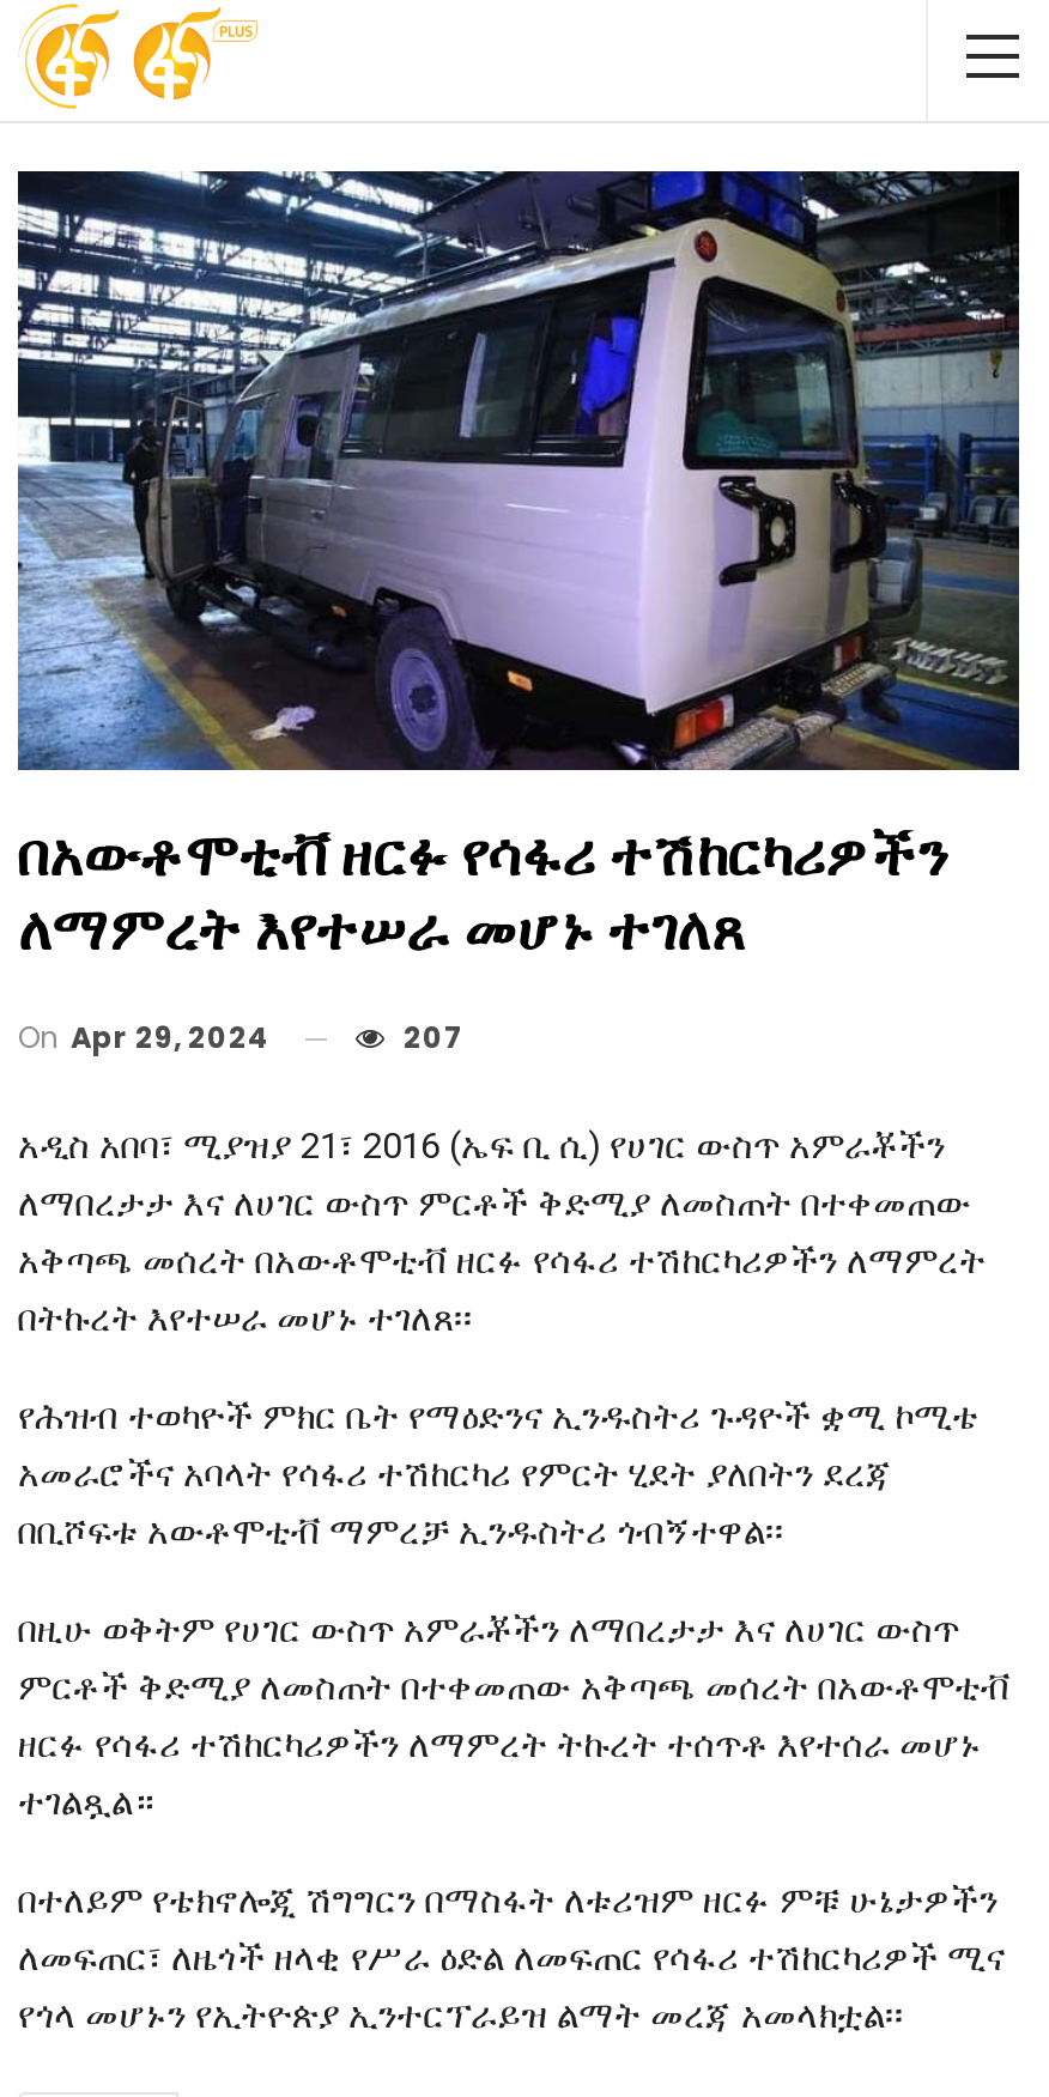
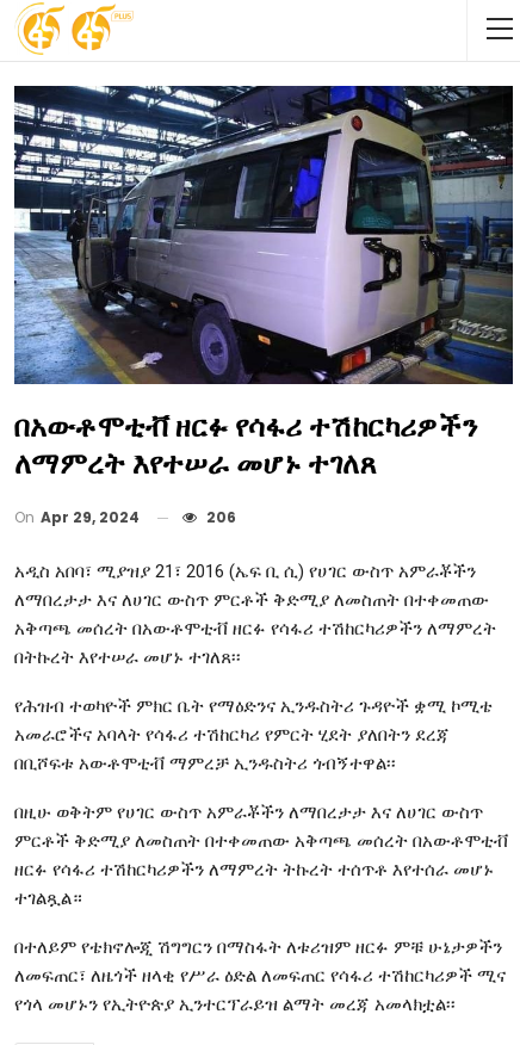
- 207
+ 206
